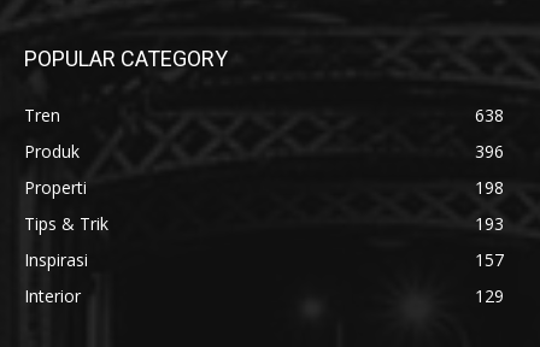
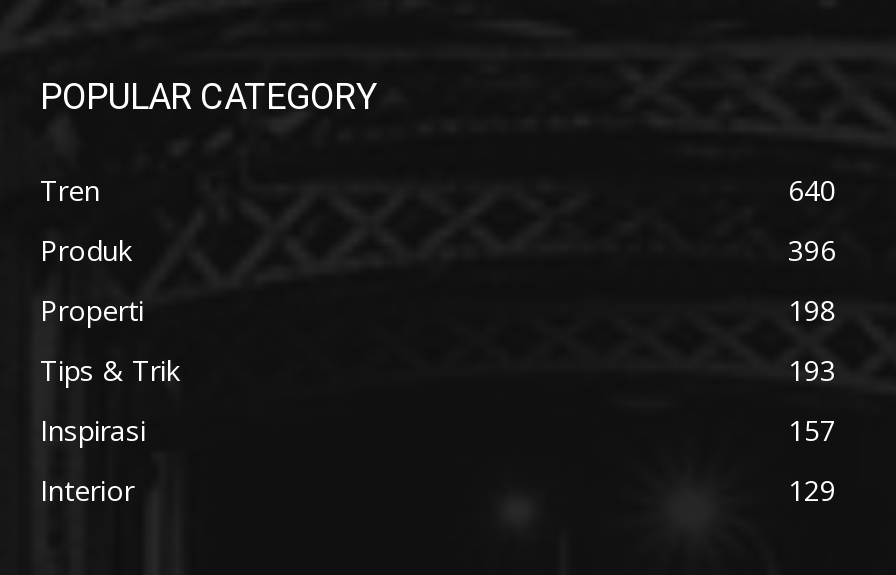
- 638
+ 640
